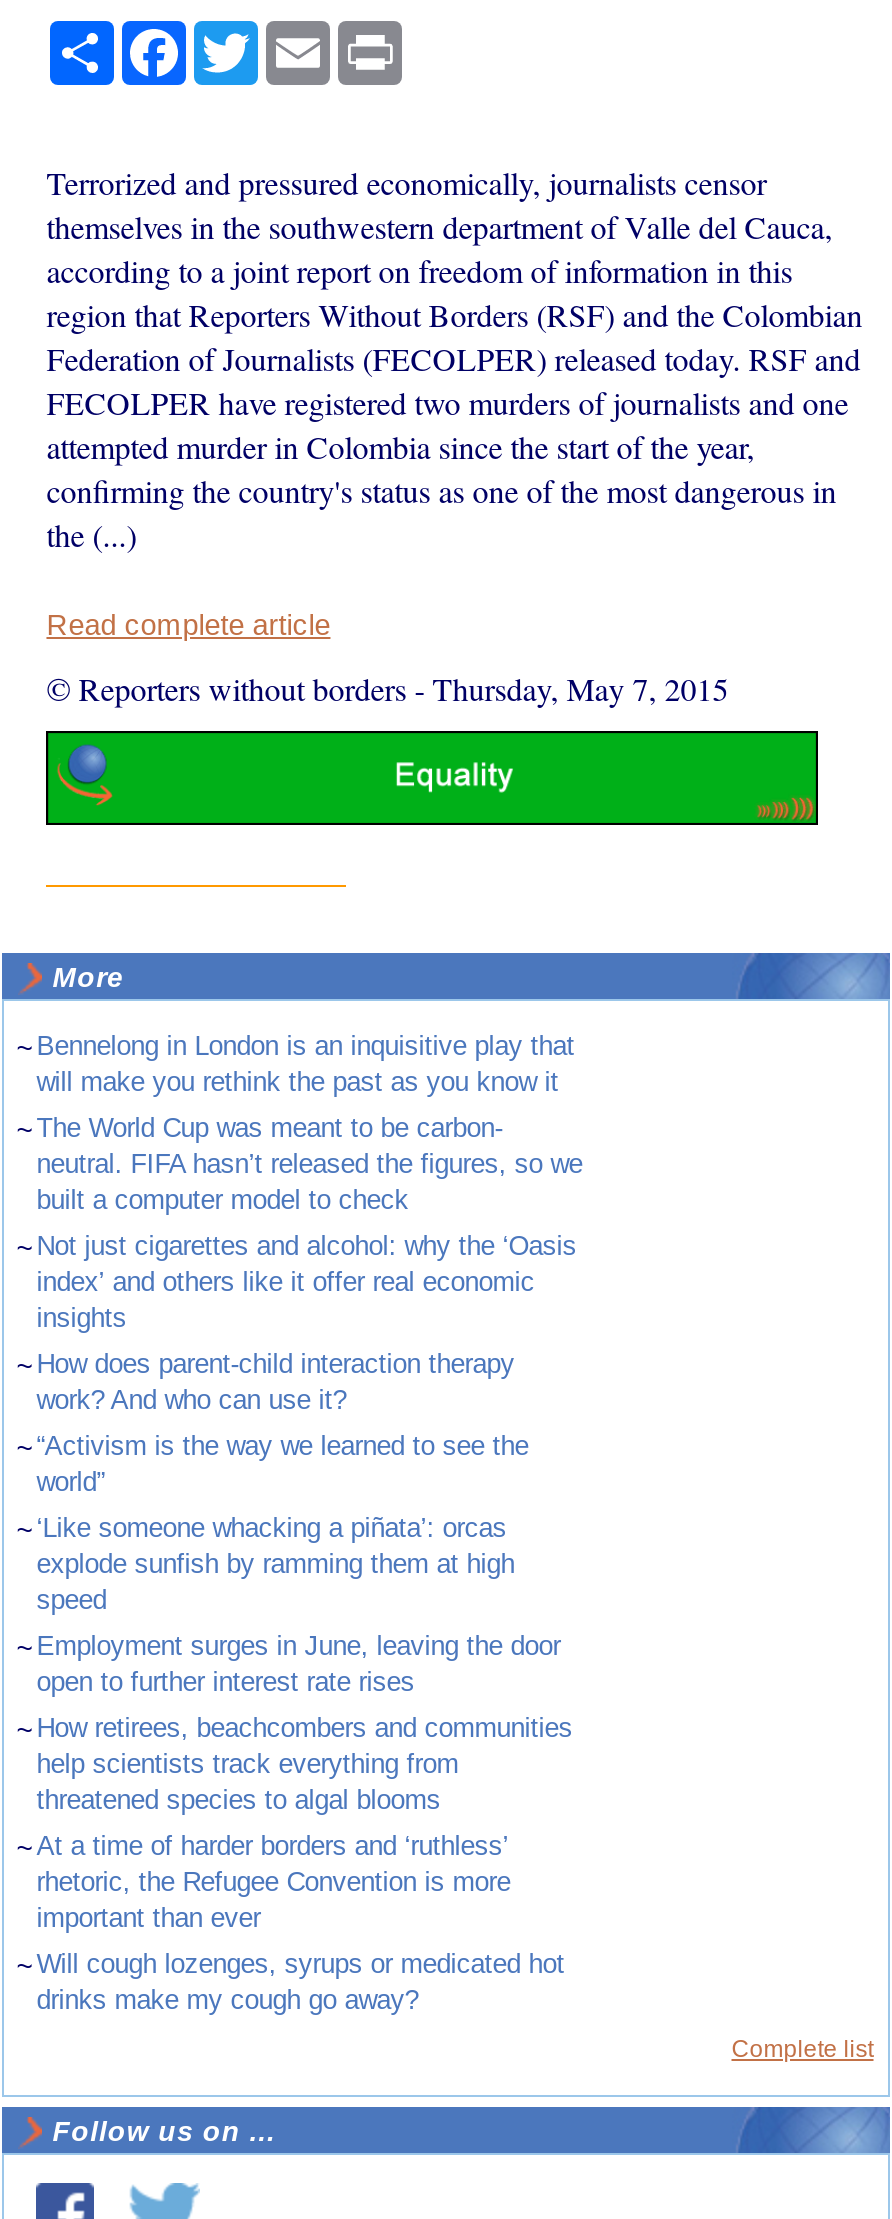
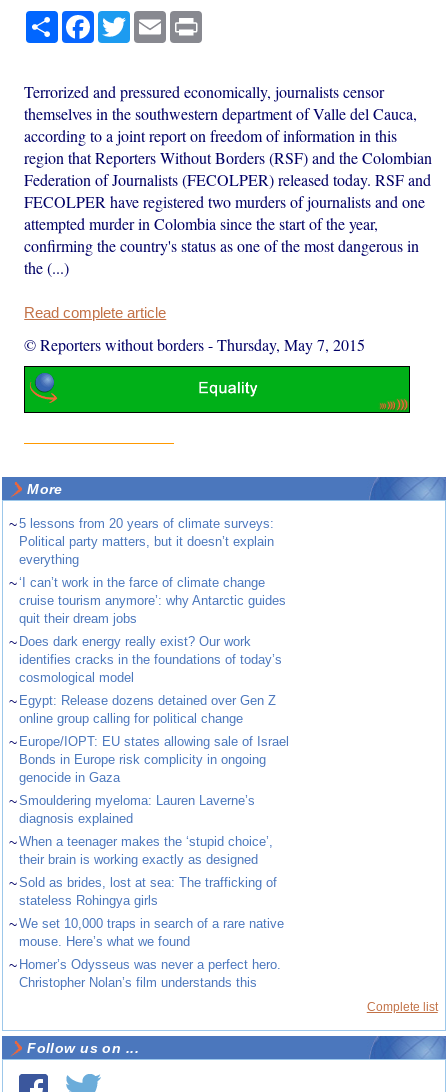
- ~ Bennelong in London is an inquisitive play that
- will make you rethink the past as you know it
+ ~ 5 lessons from 20 years of climate surveys:
+ Political party matters, but it doesn’t explain
+ everything

- ~ The World Cup was meant to be carbon-
- neutral. FIFA hasn’t released the figures, so we
- built a computer model to check
+ ~ ‘I can’t work in the farce of climate change
+ cruise tourism anymore’: why Antarctic guides
+ quit their dream jobs

- ~ Not just cigarettes and alcohol: why the ‘Oasis
- index’ and others like it offer real economic
- insights
+ ~ Does dark energy really exist? Our work
+ identifies cracks in the foundations of today’s
+ cosmological model

- ~ How does parent-child interaction therapy
- work? And who can use it?
+ ~ Egypt: Release dozens detained over Gen Z
+ online group calling for political change

- ~ “Activism is the way we learned to see the
- world”
+ ~ Europe/IOPT: EU states allowing sale of Israel
+ Bonds in Europe risk complicity in ongoing
+ genocide in Gaza

- ~ ‘Like someone whacking a piñata’: orcas
- explode sunfish by ramming them at high
- speed
+ ~ Smouldering myeloma: Lauren Laverne’s
+ diagnosis explained

- ~ Employment surges in June, leaving the door
- open to further interest rate rises
+ ~ When a teenager makes the ‘stupid choice’,
+ their brain is working exactly as designed

- ~ How retirees, beachcombers and communities
- help scientists track everything from
- threatened species to algal blooms
+ ~ Sold as brides, lost at sea: The trafficking of
+ stateless Rohingya girls

- ~ At a time of harder borders and ‘ruthless’
- rhetoric, the Refugee Convention is more
- important than ever
+ ~ We set 10,000 traps in search of a rare native
+ mouse. Here’s what we found

- ~ Will cough lozenges, syrups or medicated hot
- drinks make my cough go away?
+ ~ Homer’s Odysseus was never a perfect hero.
+ Christopher Nolan’s film understands this
